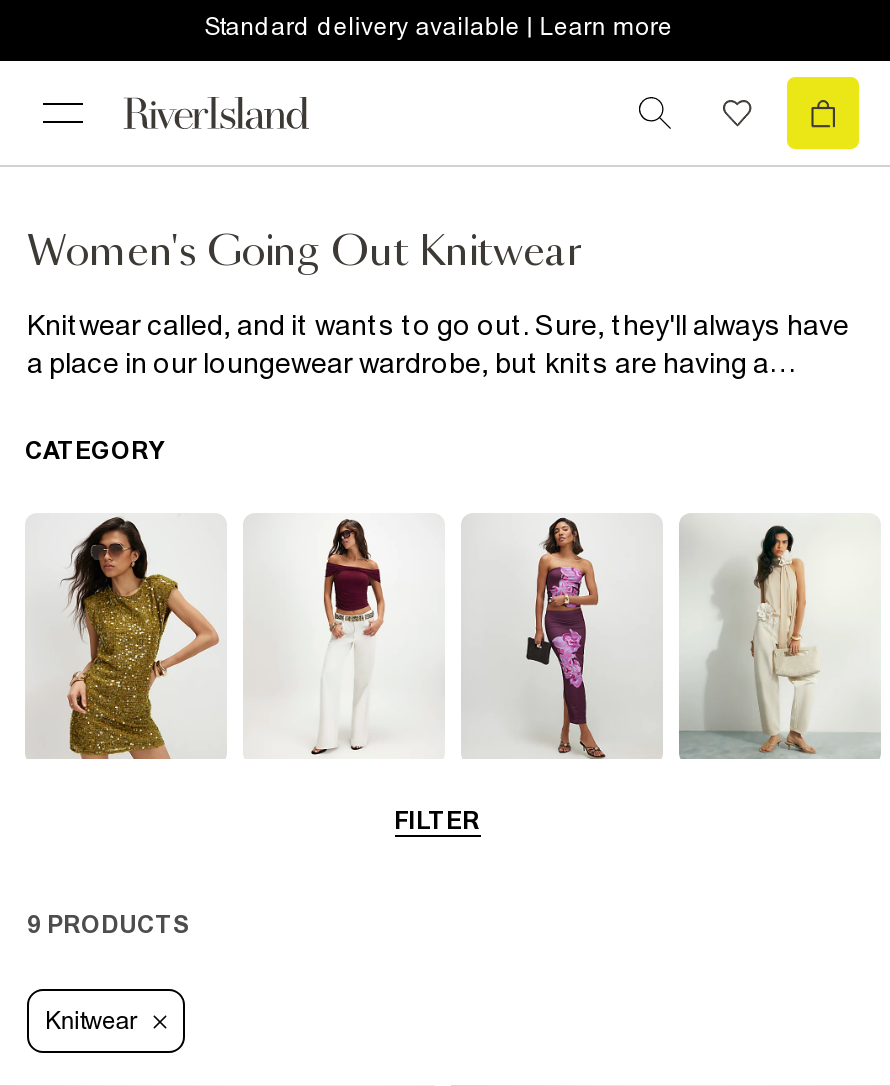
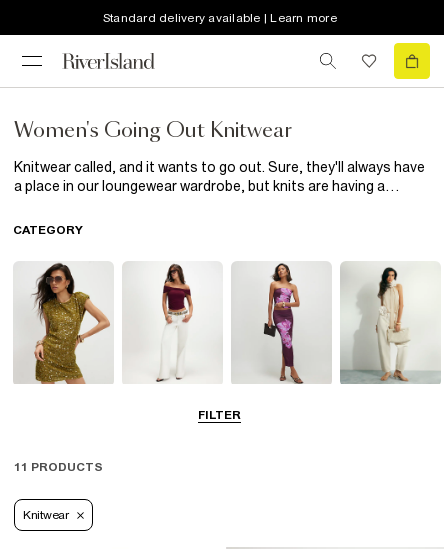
- 9 PRODUCTS
+ 11 PRODUCTS
